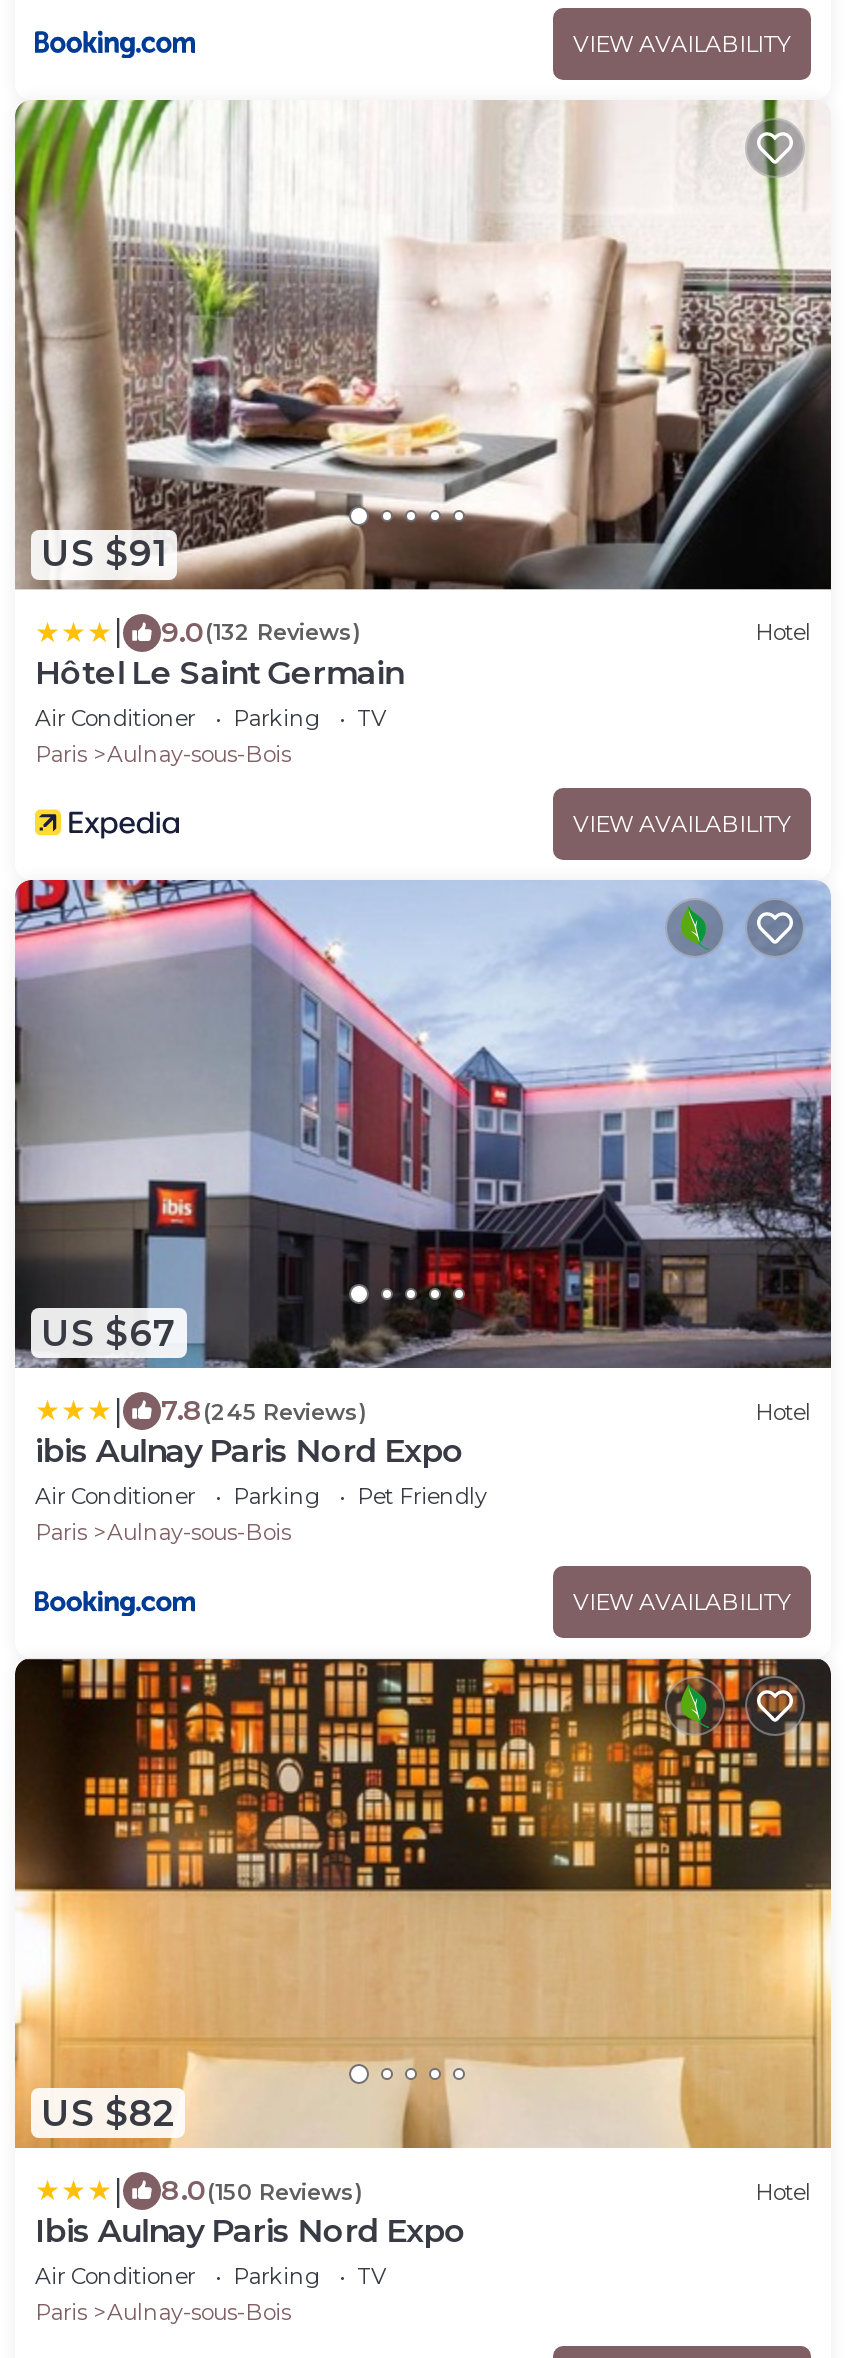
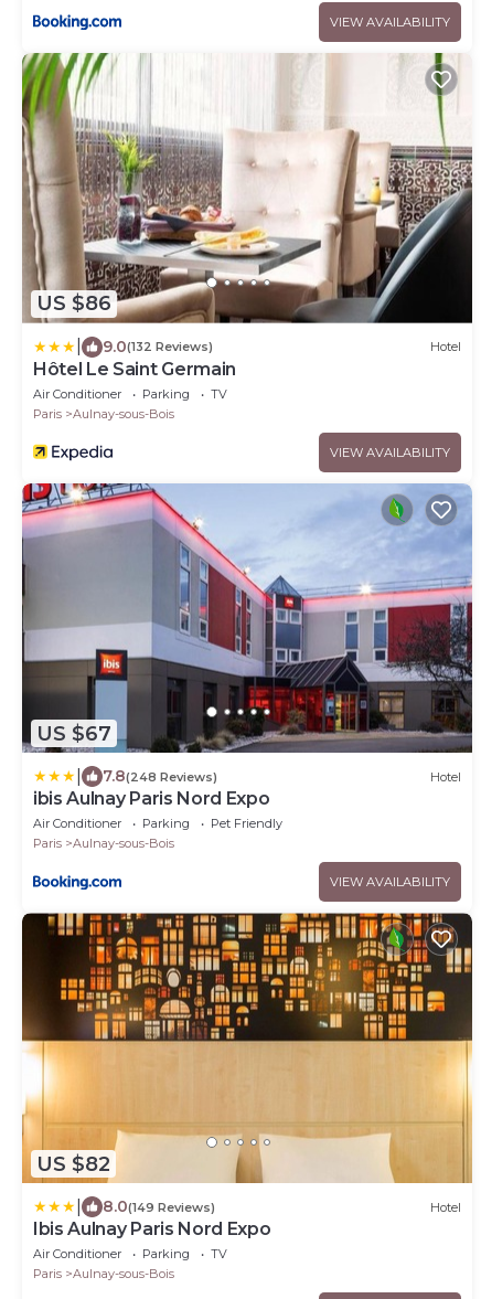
- US $91
+ US $86

- 7.8(245 Reviews)
+ 7.8(248 Reviews)

- 8.0(150 Reviews)
+ 8.0(149 Reviews)
